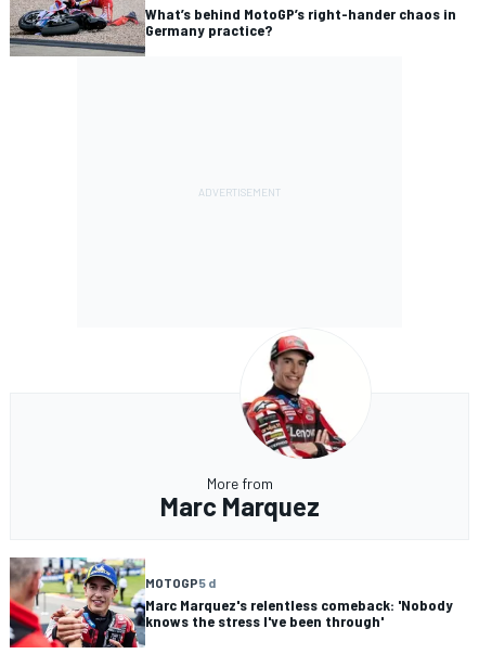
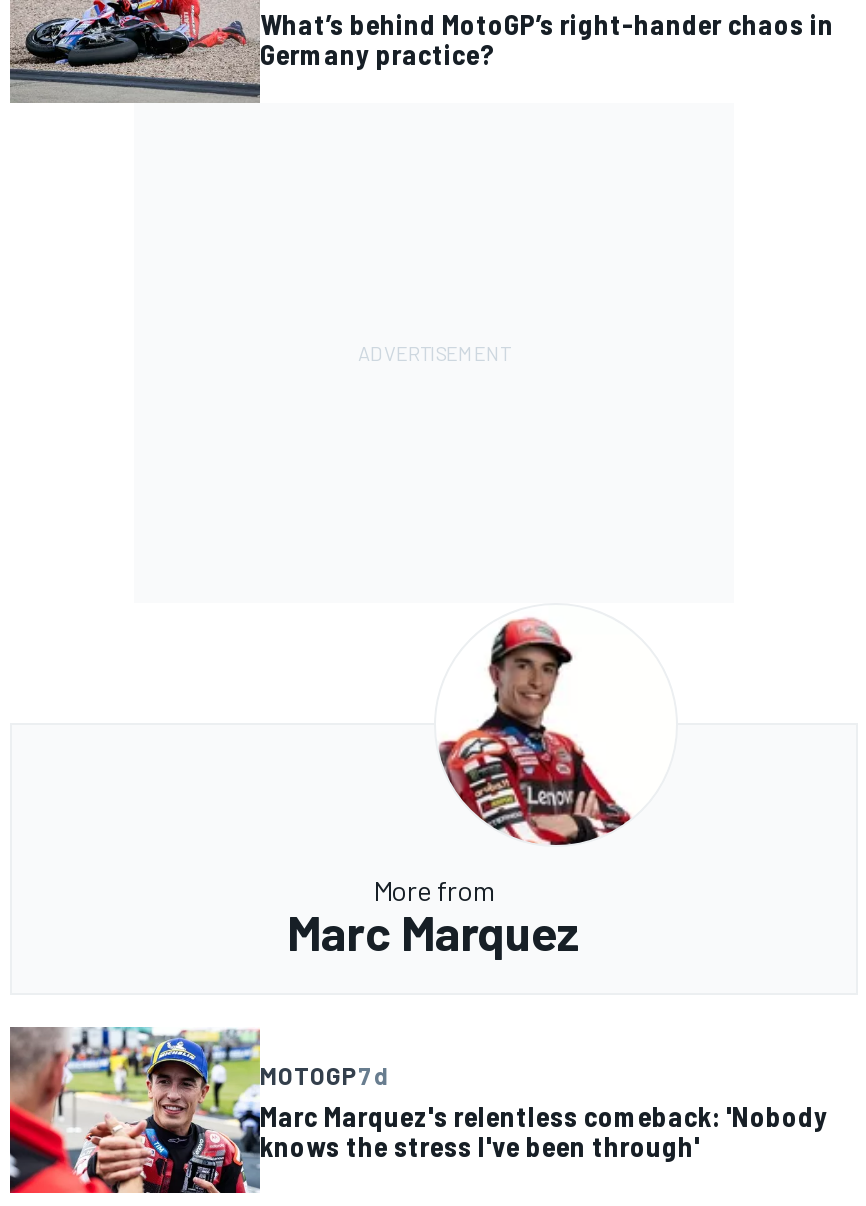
- MOTOGP5 d
+ MOTOGP7 d
